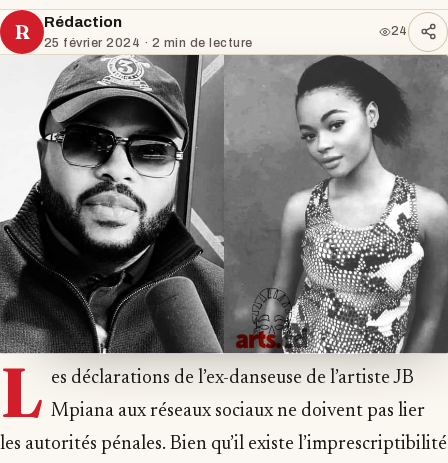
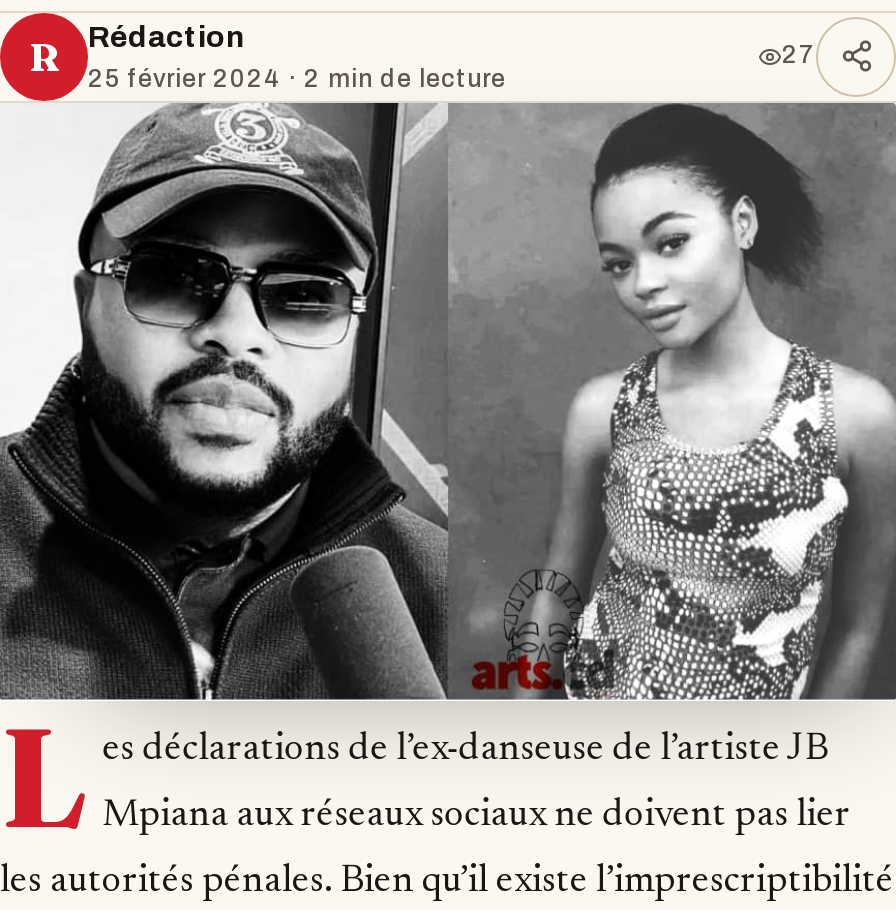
- 24
+ 27
